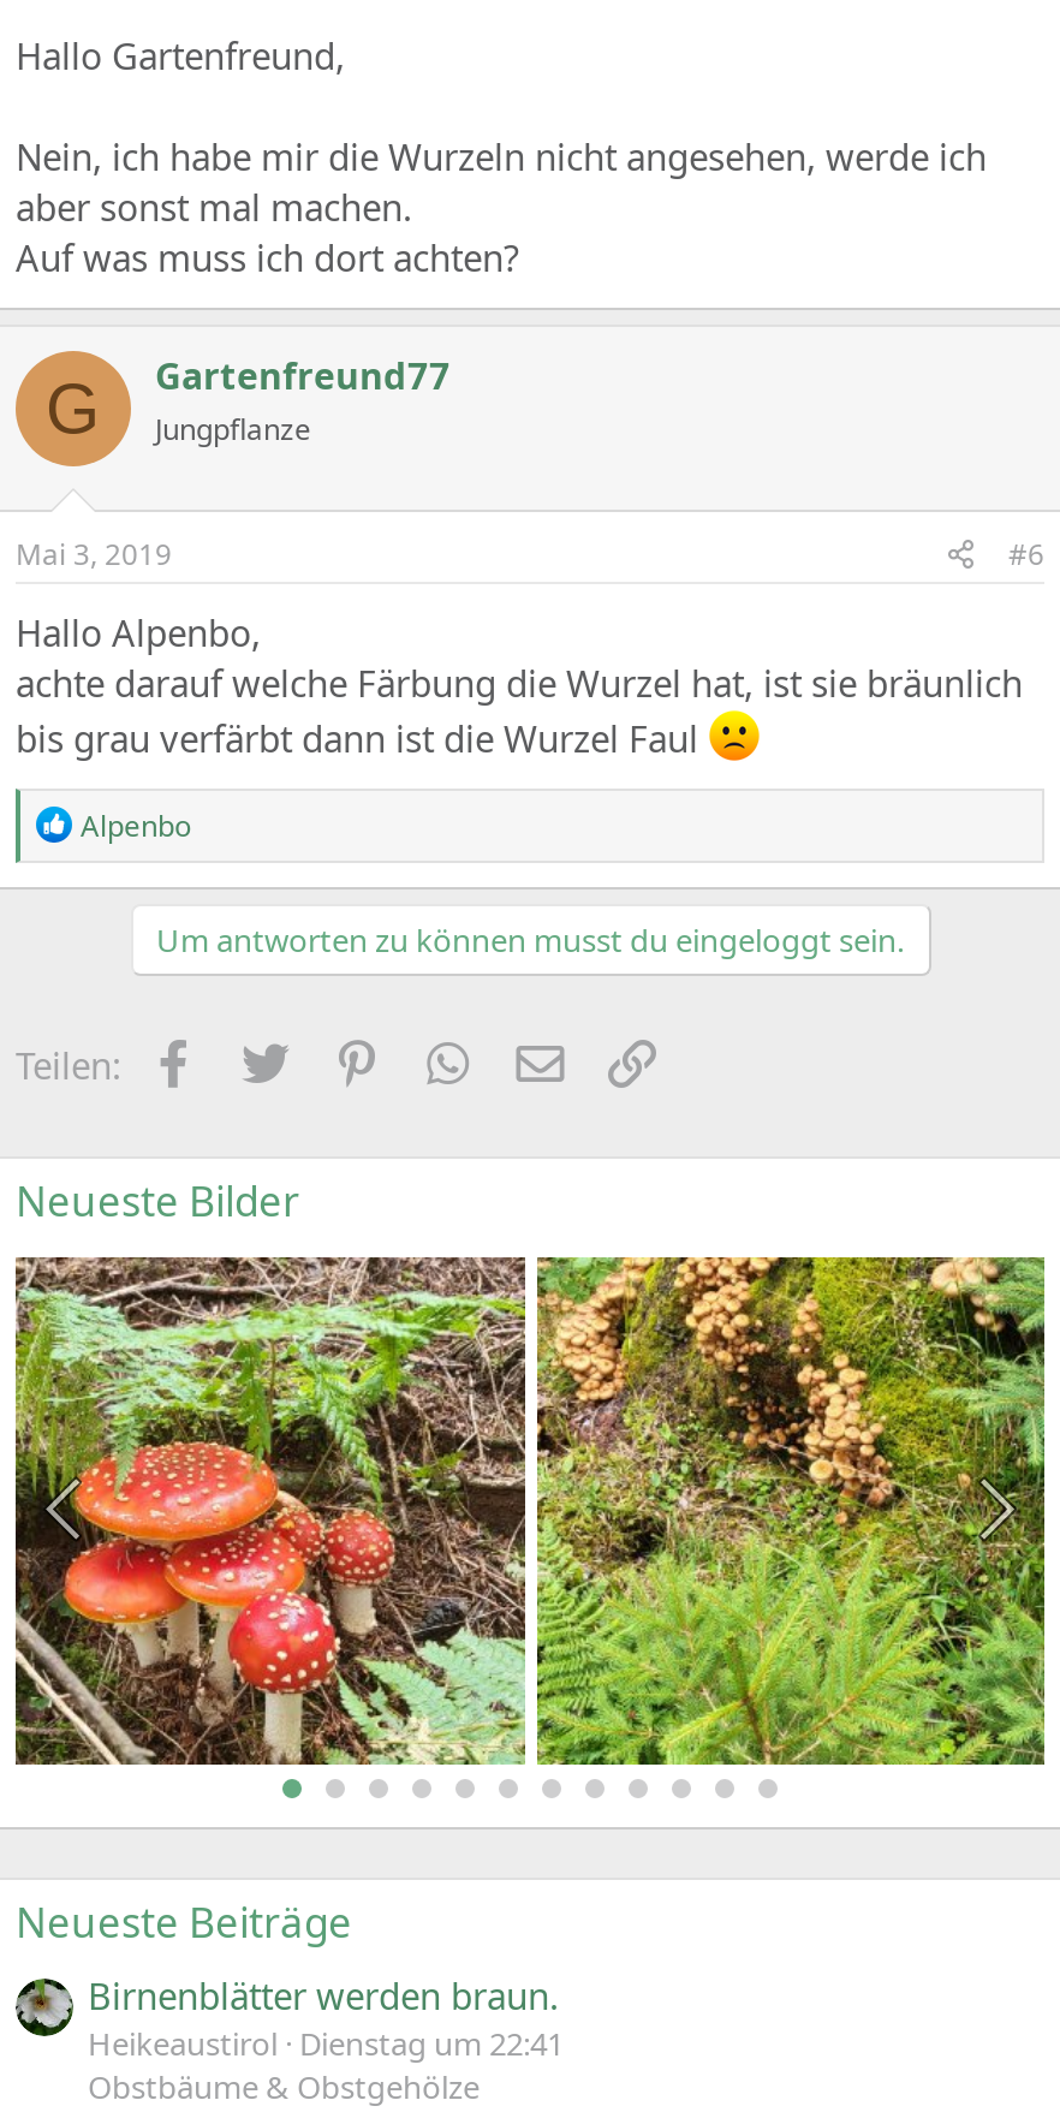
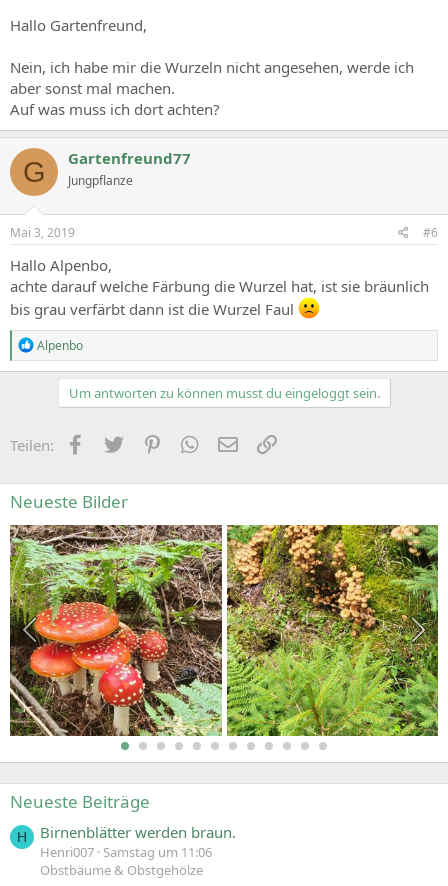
+ H

- Heikeaustirol Dienstag um 22:41
+ Henri007 Samstag um 11:06
